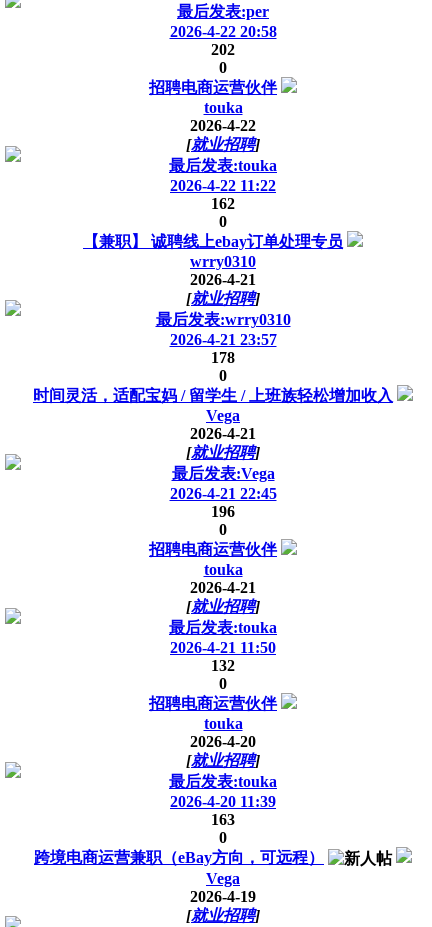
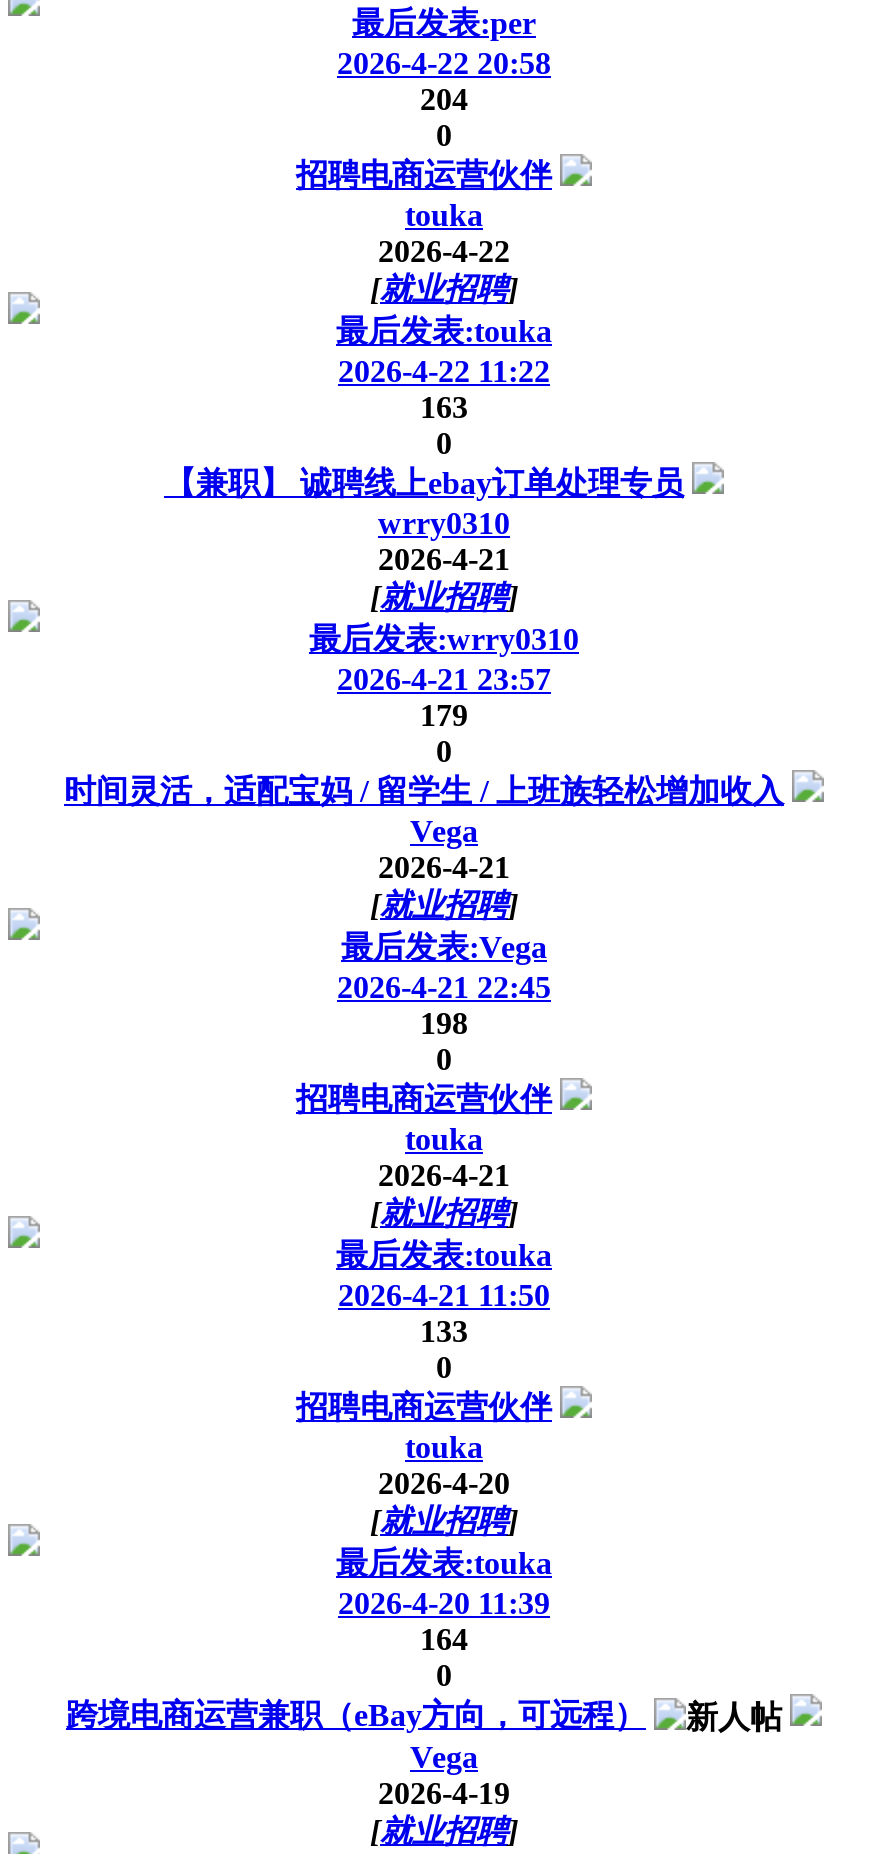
- 202
+ 204

- 162
+ 163

- 178
+ 179

- 196
+ 198

- 132
+ 133

- 163
+ 164
